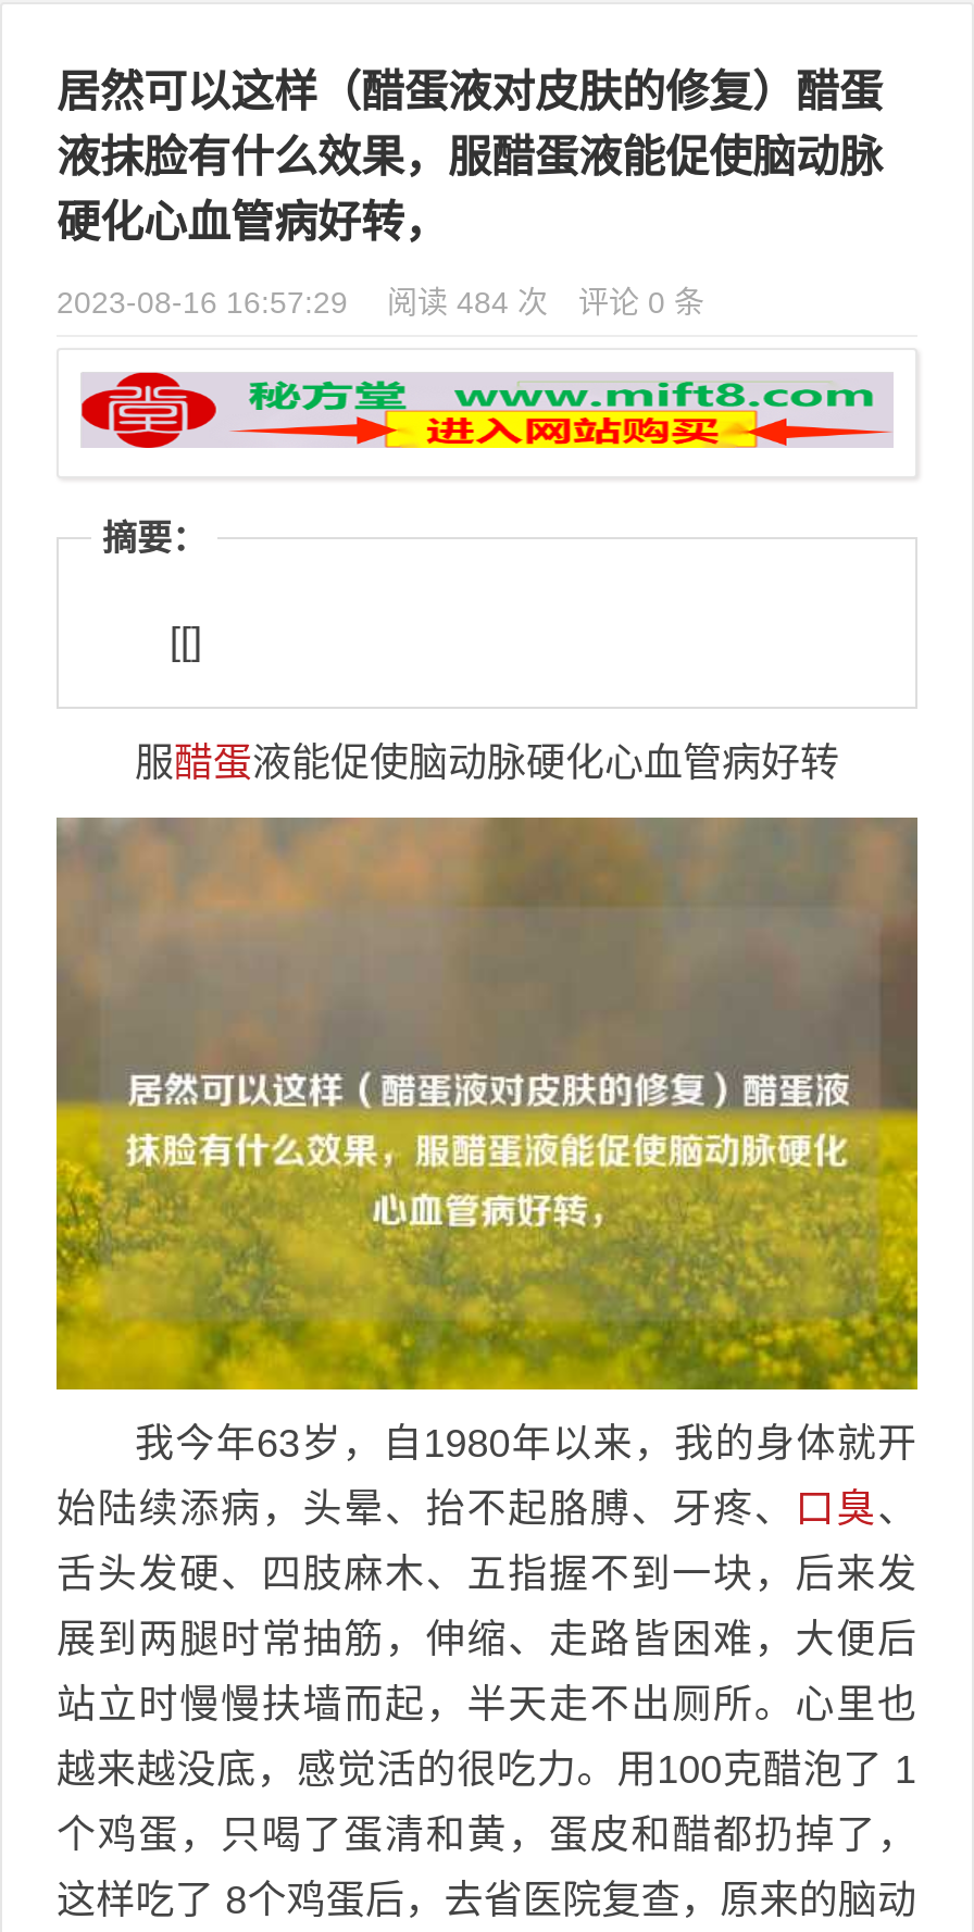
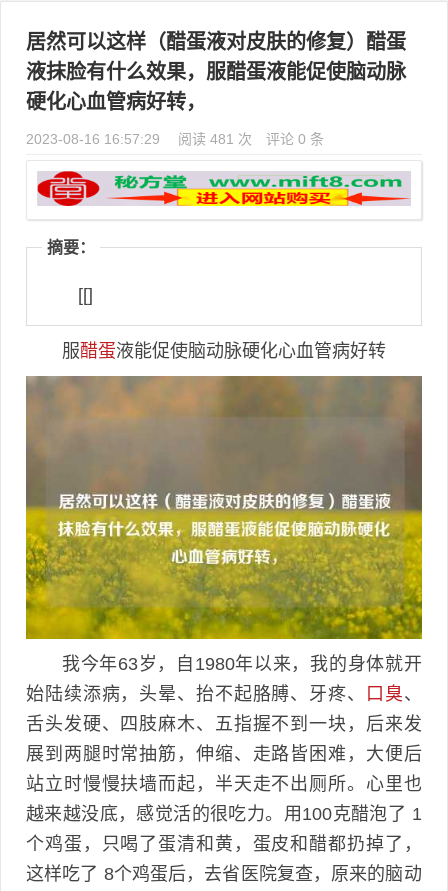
- 2023-08-16 16:57:29 阅读 484 次 评论 0 条
+ 2023-08-16 16:57:29 阅读 481 次 评论 0 条
